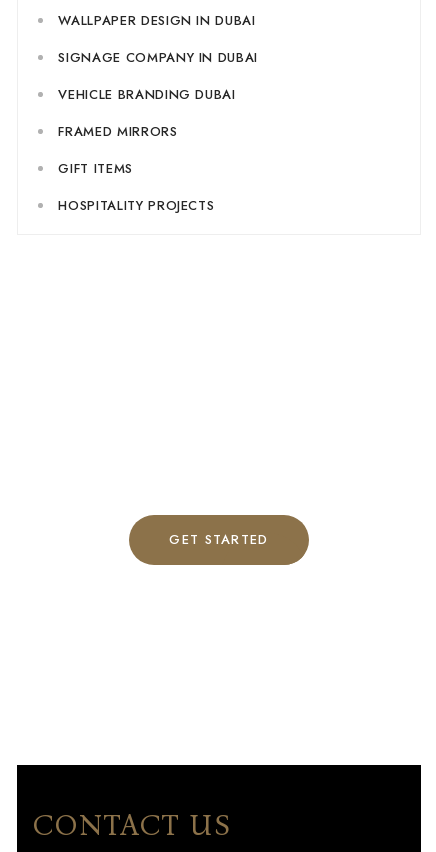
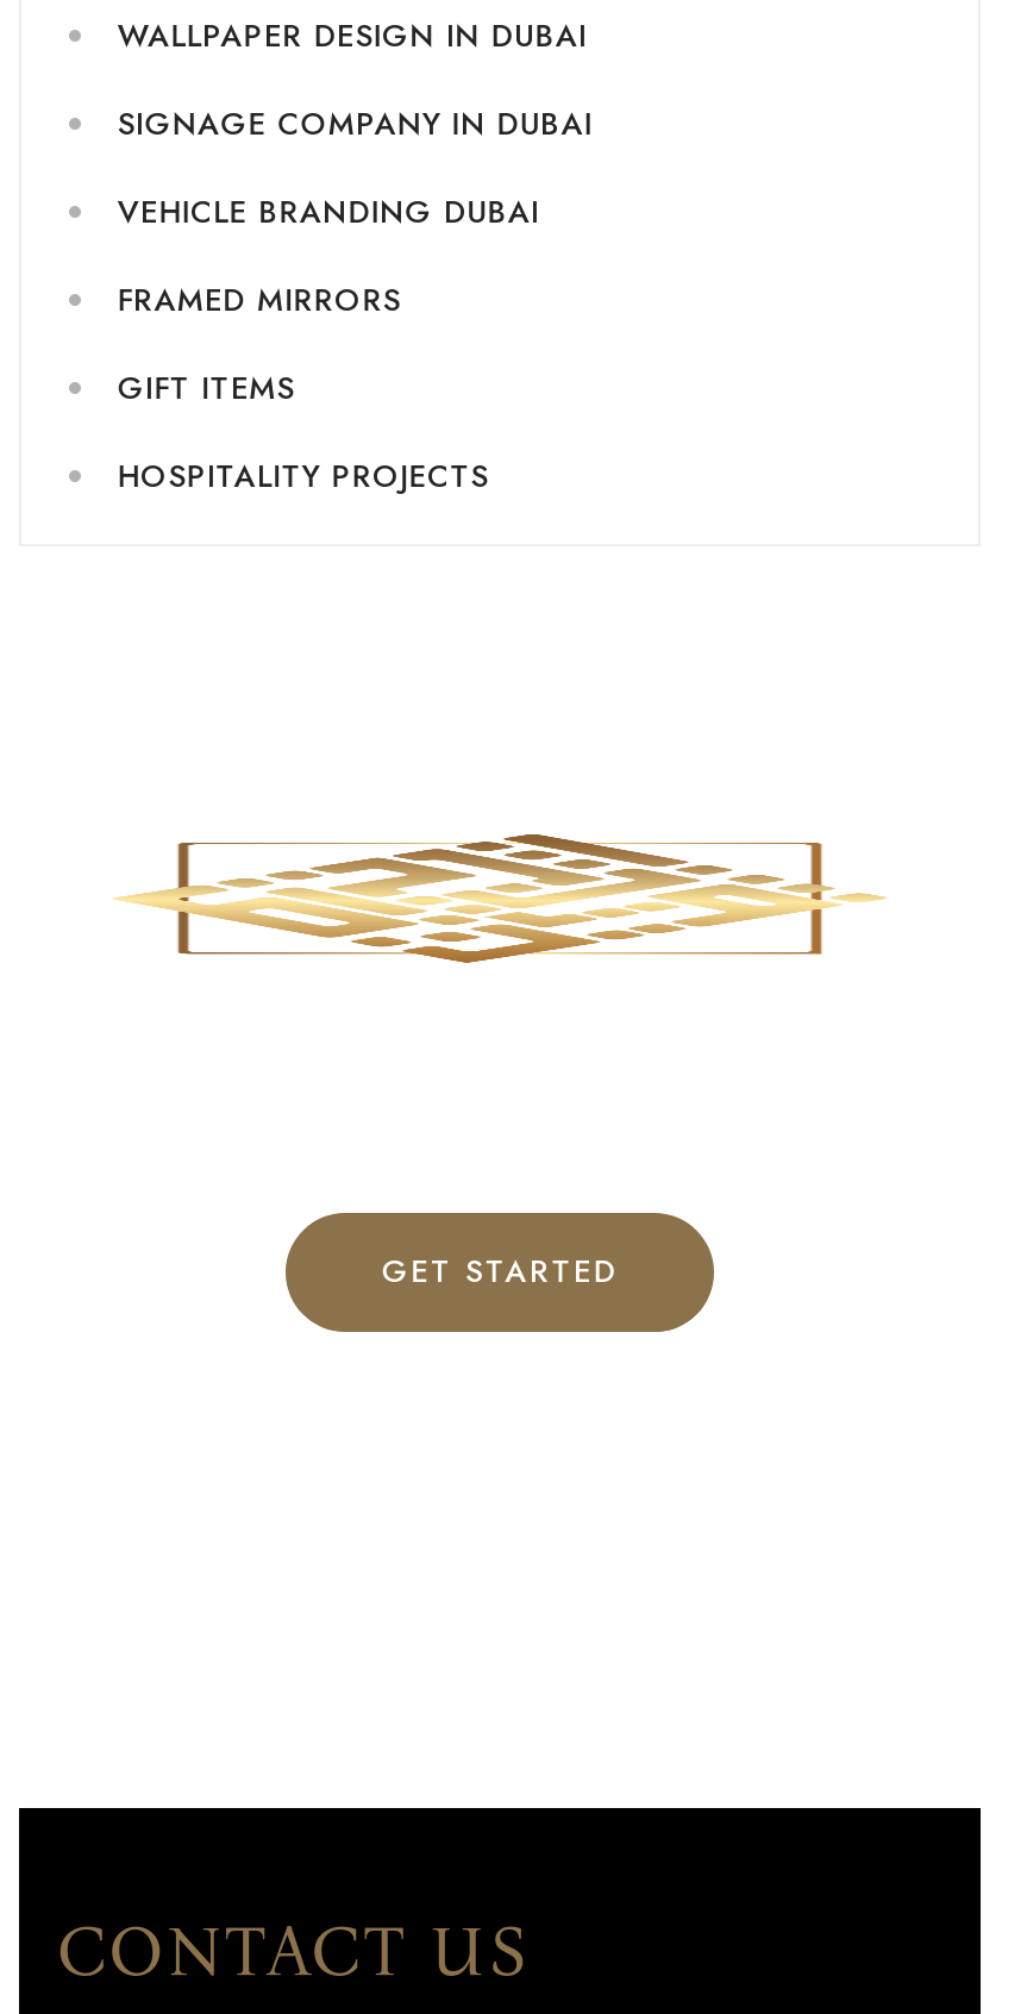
+ [image]
